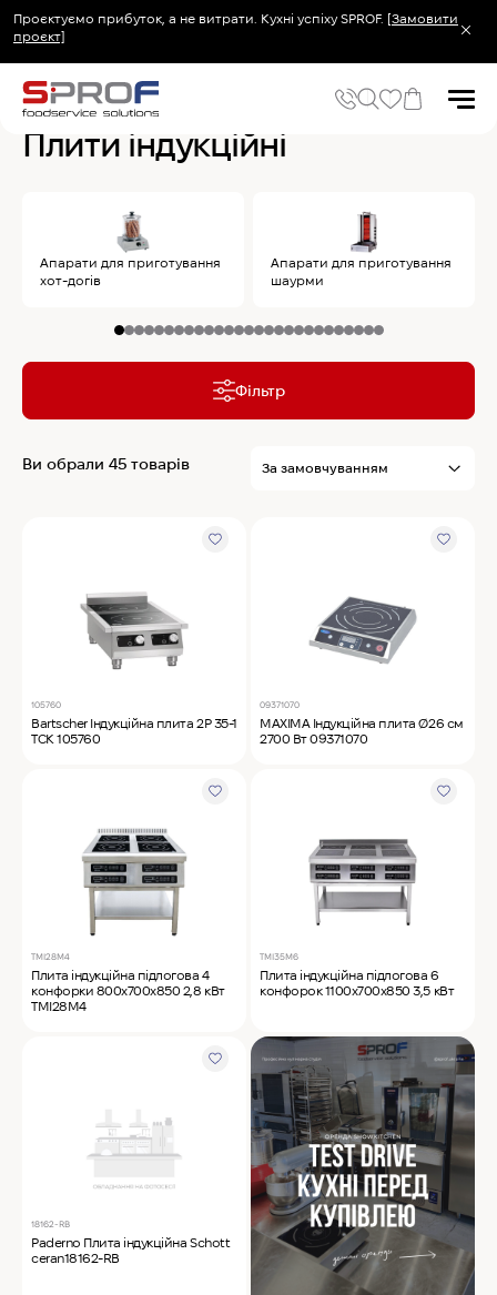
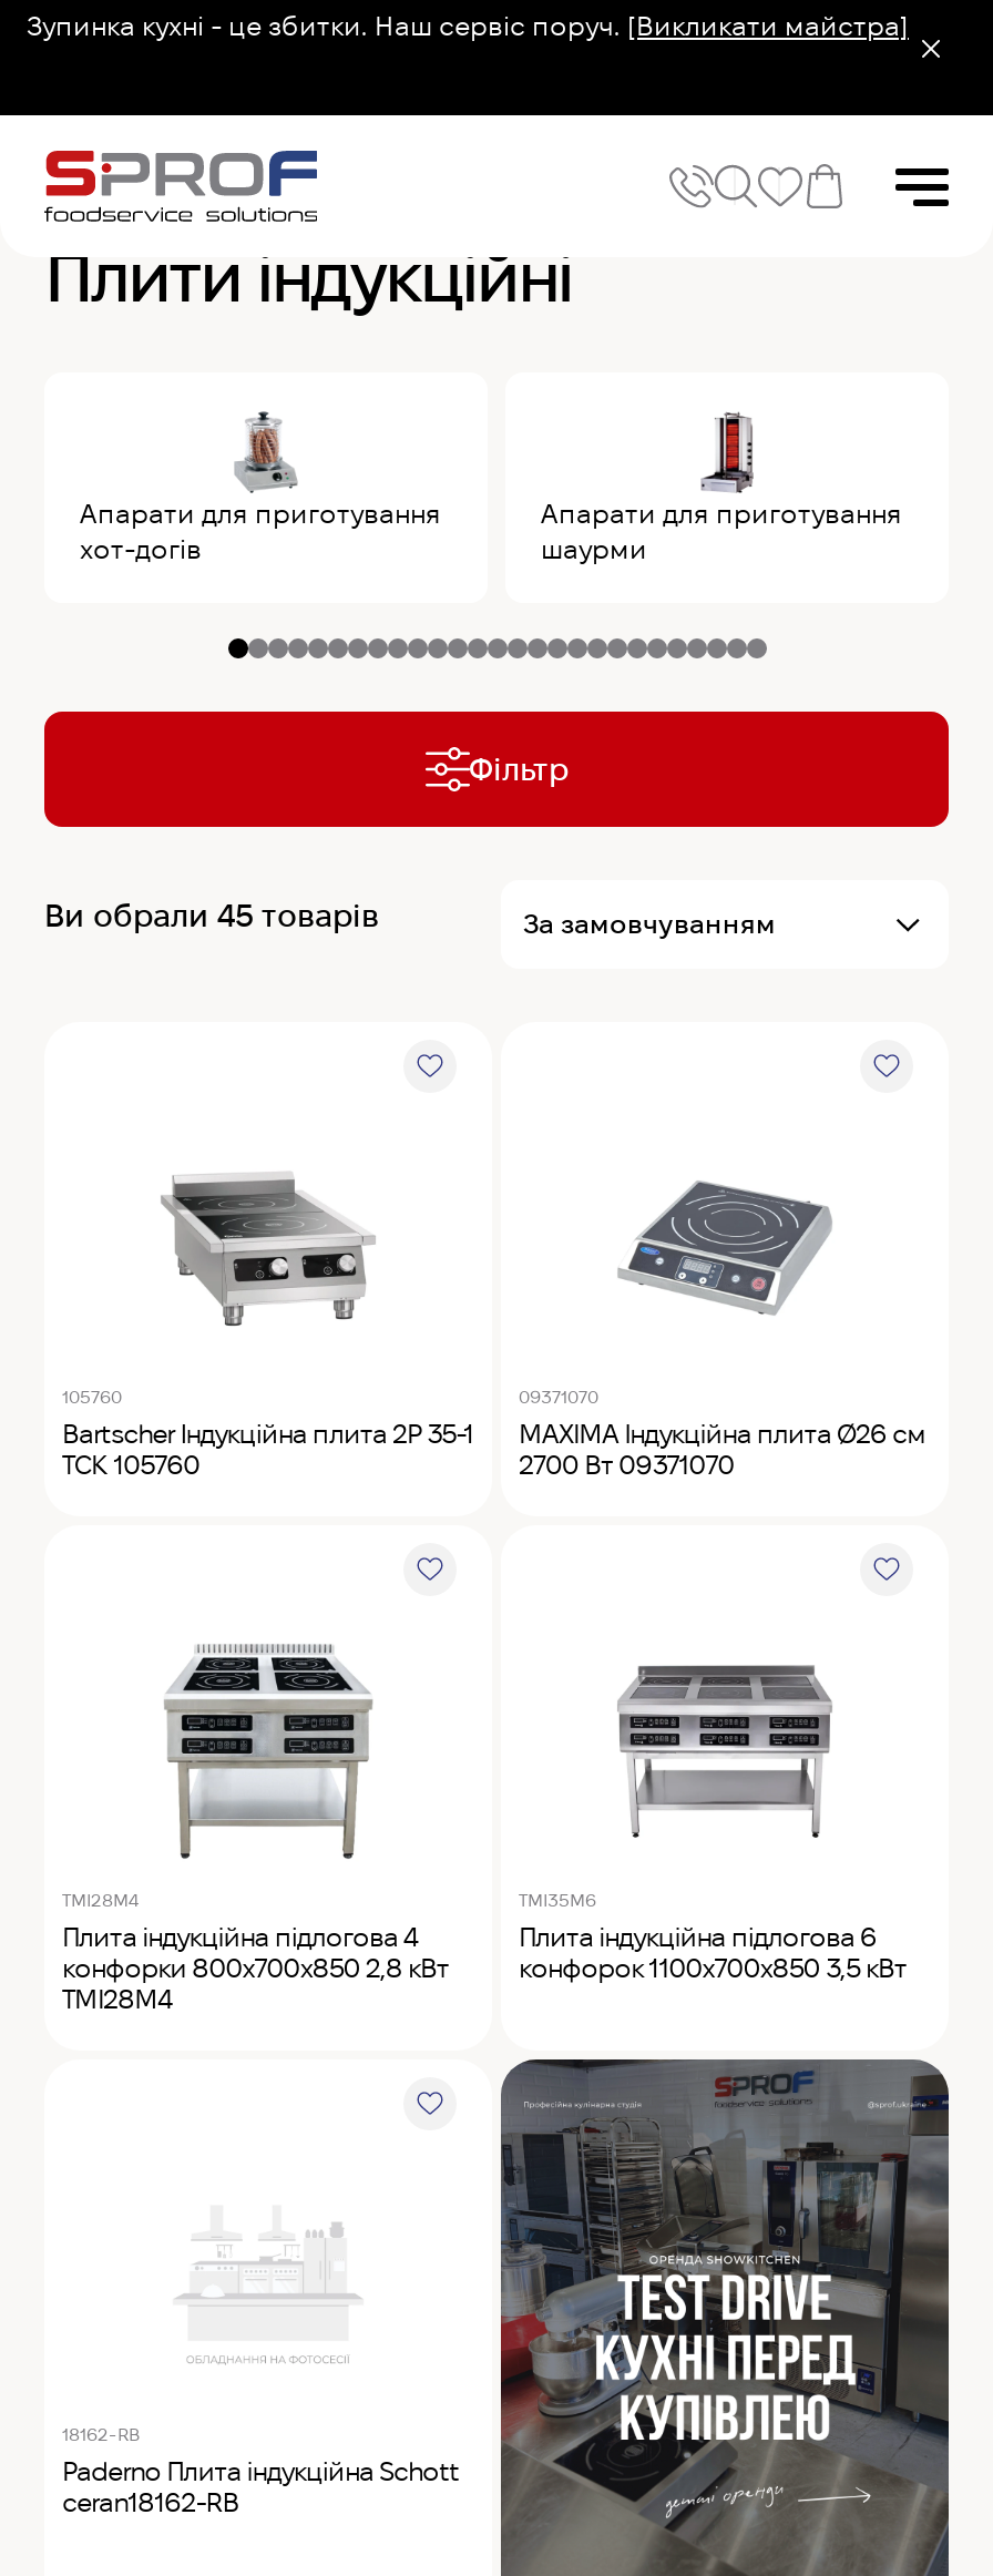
- Проєктуємо прибуток, а не витрати. Кухні успіху SPROF. [Замовити
- проєкт]
+ Зупинка кухні - це збитки. Наш сервіс поруч. [Викликати майстра]
